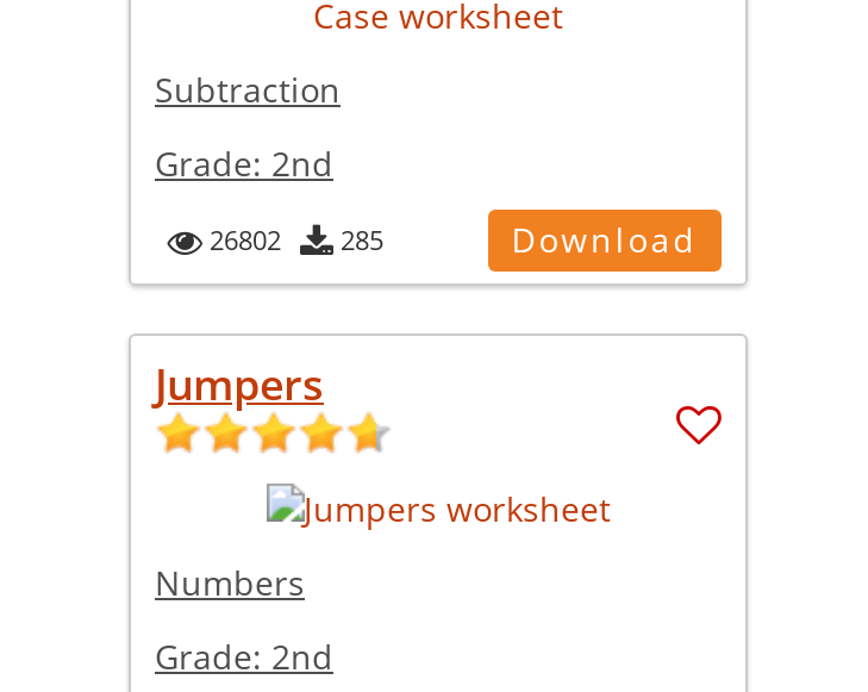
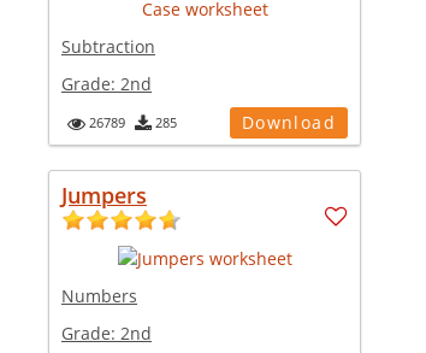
- 26802 285
+ 26789 285
